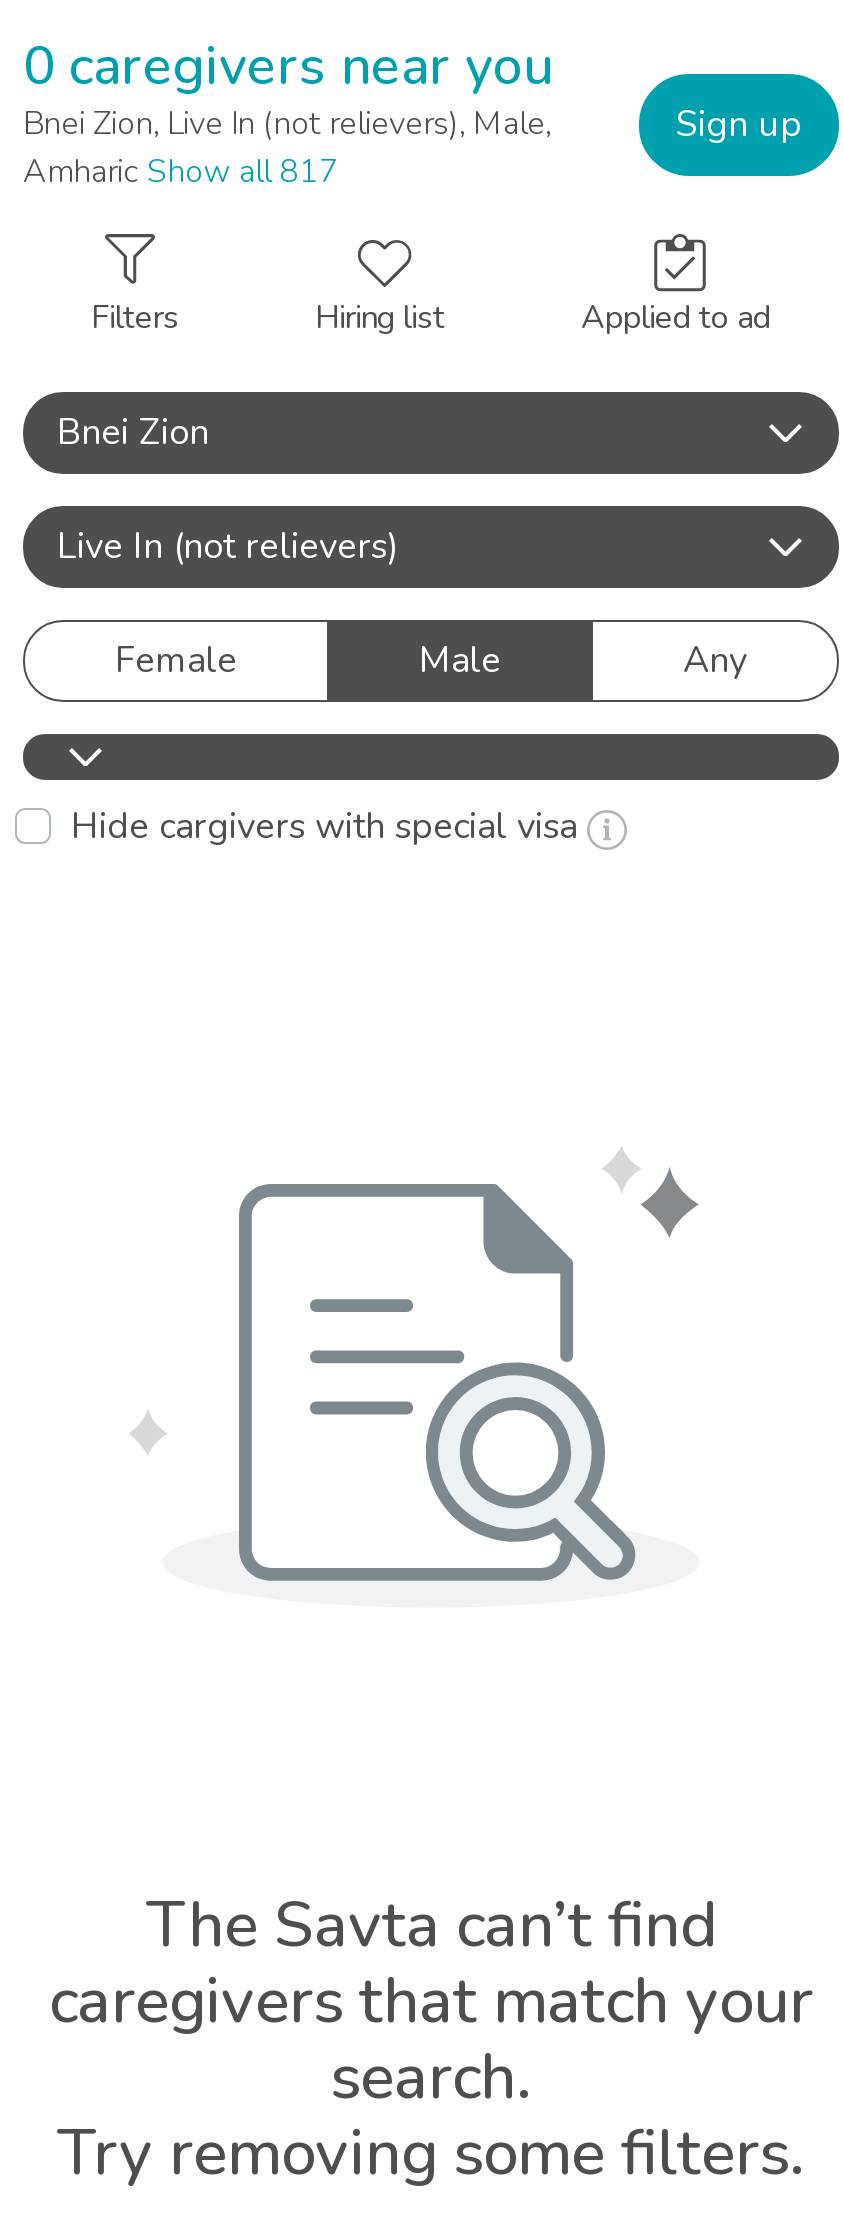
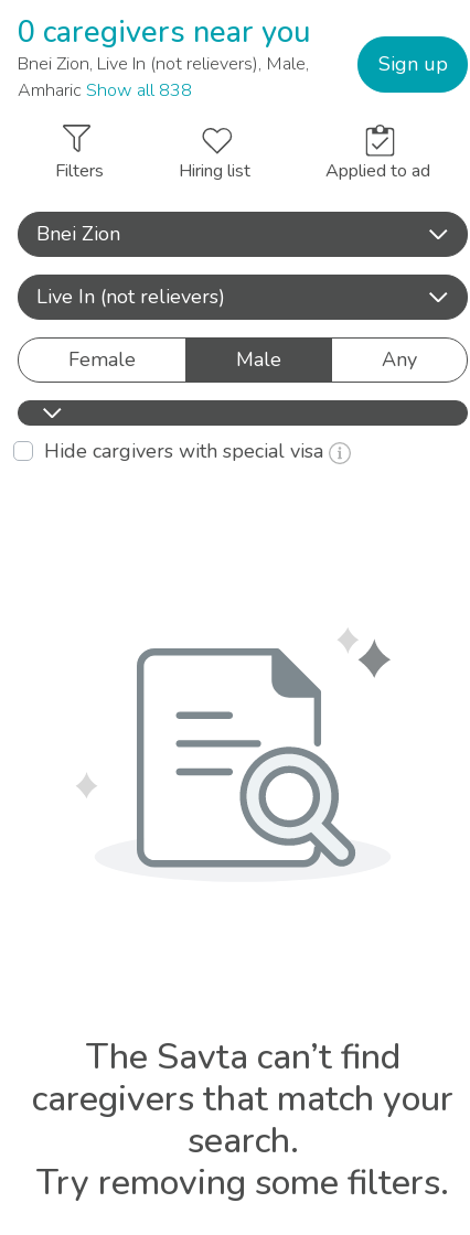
- Amharic Show all 817
+ Amharic Show all 838
